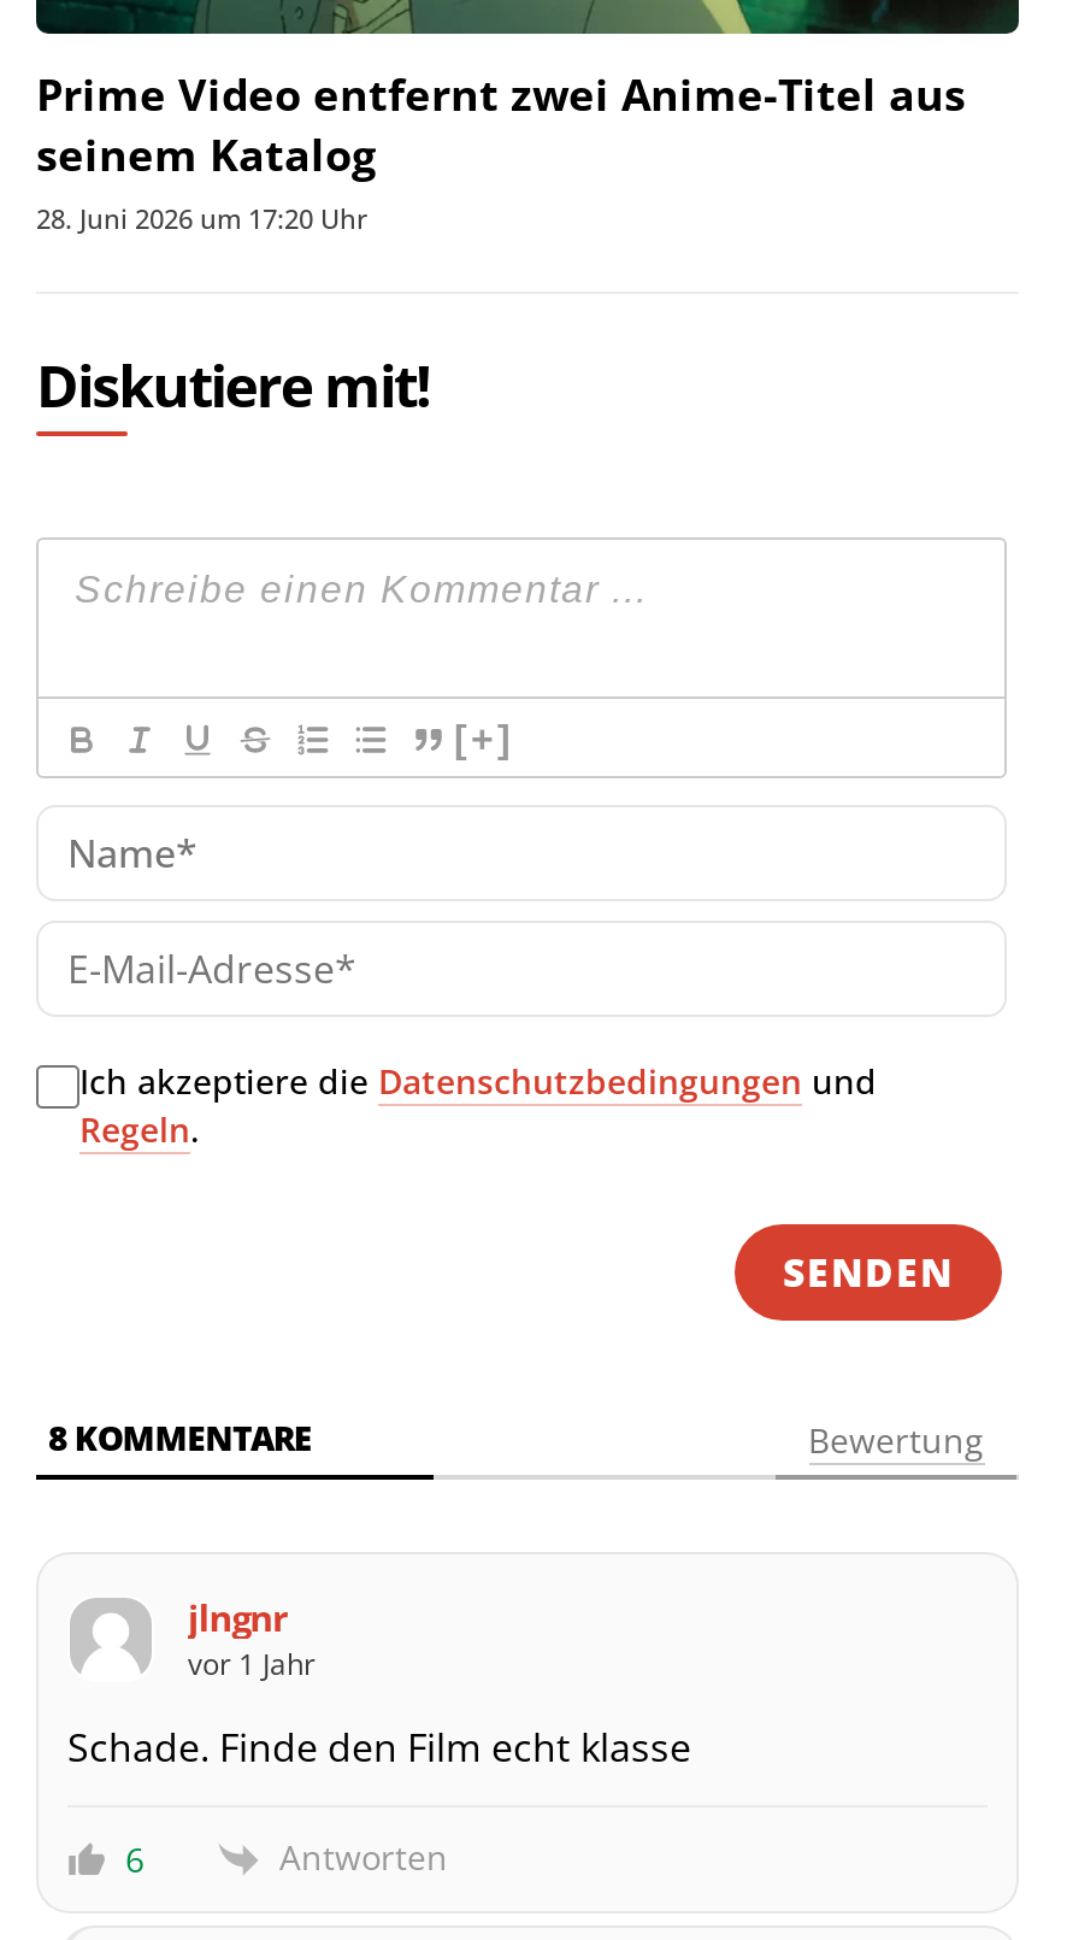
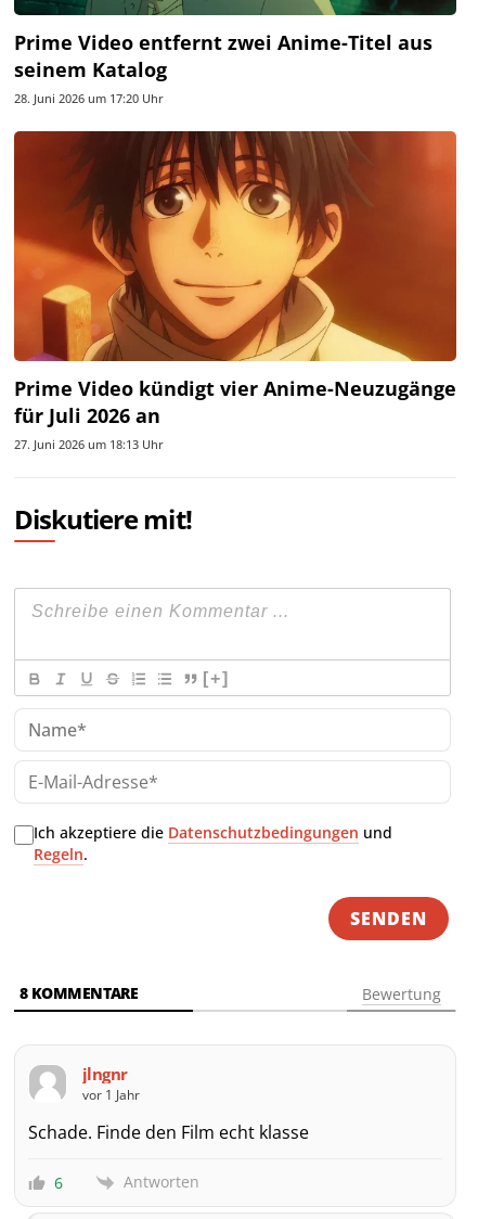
+ [image]
+ Prime Video kündigt vier Anime-Neuzugänge
+ für Juli 2026 an
+ 27. Juni 2026 um 18:13 Uhr
